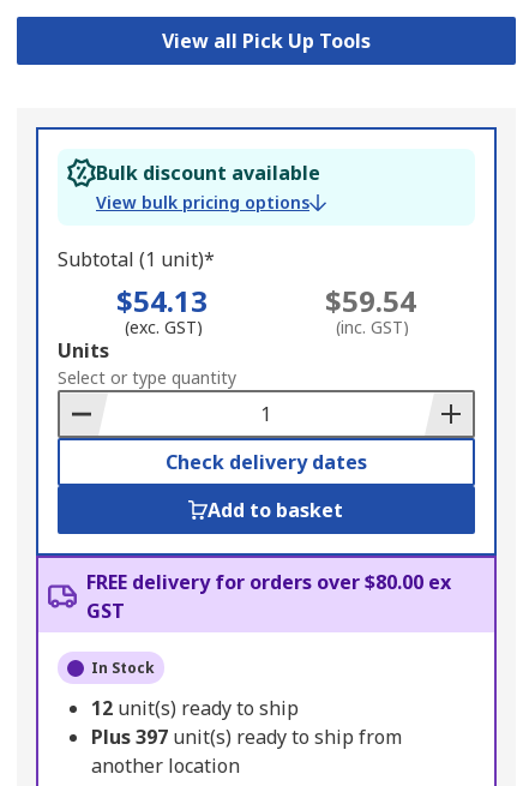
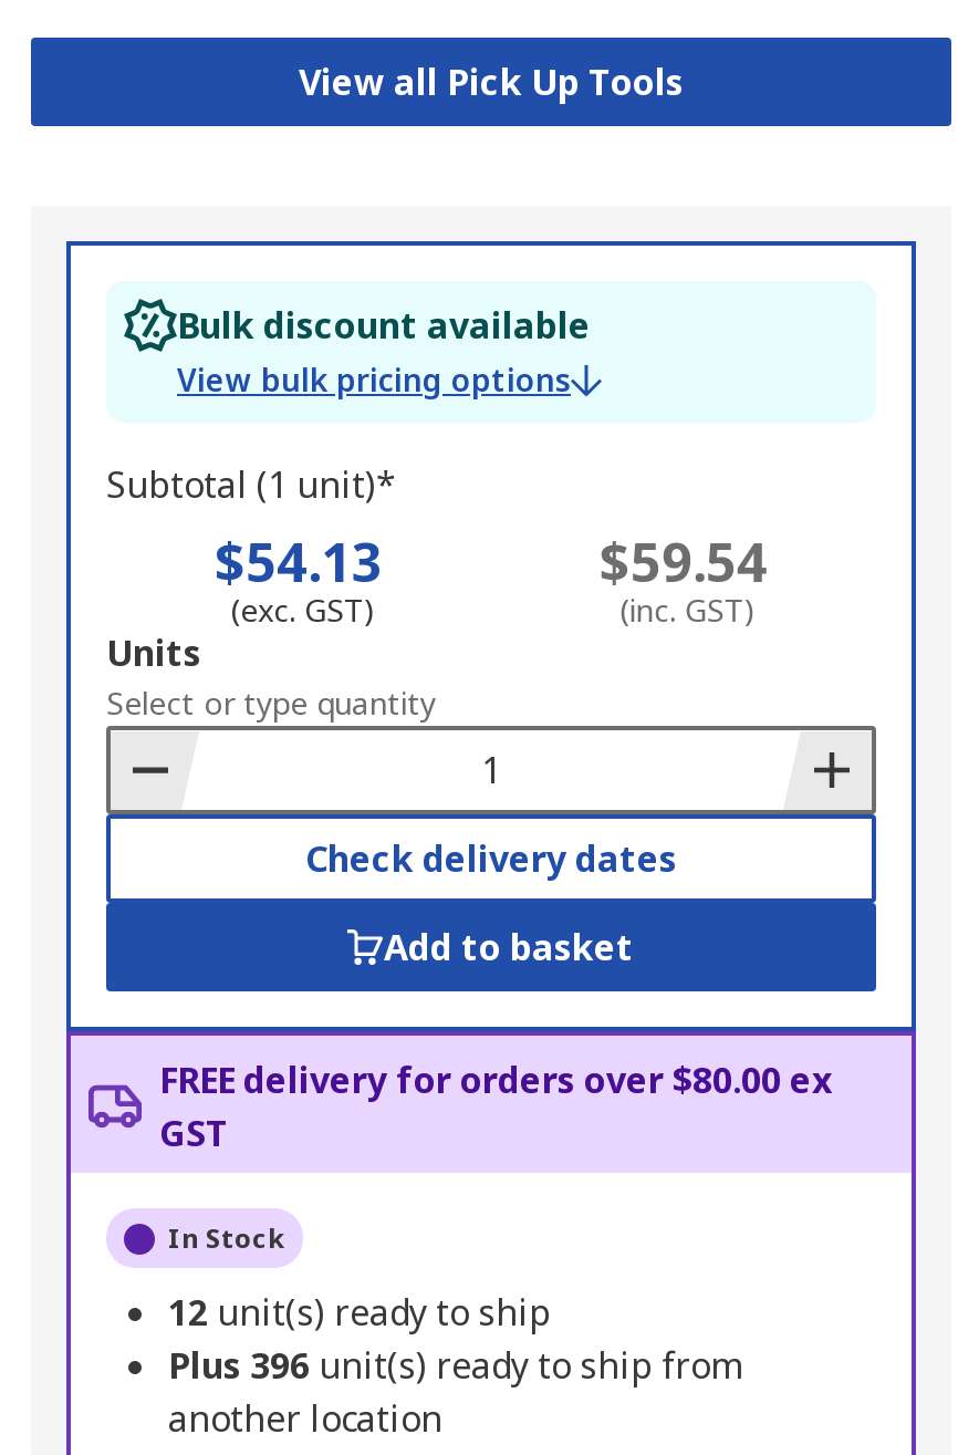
- Plus 397 unit(s) ready to ship from
+ Plus 396 unit(s) ready to ship from
